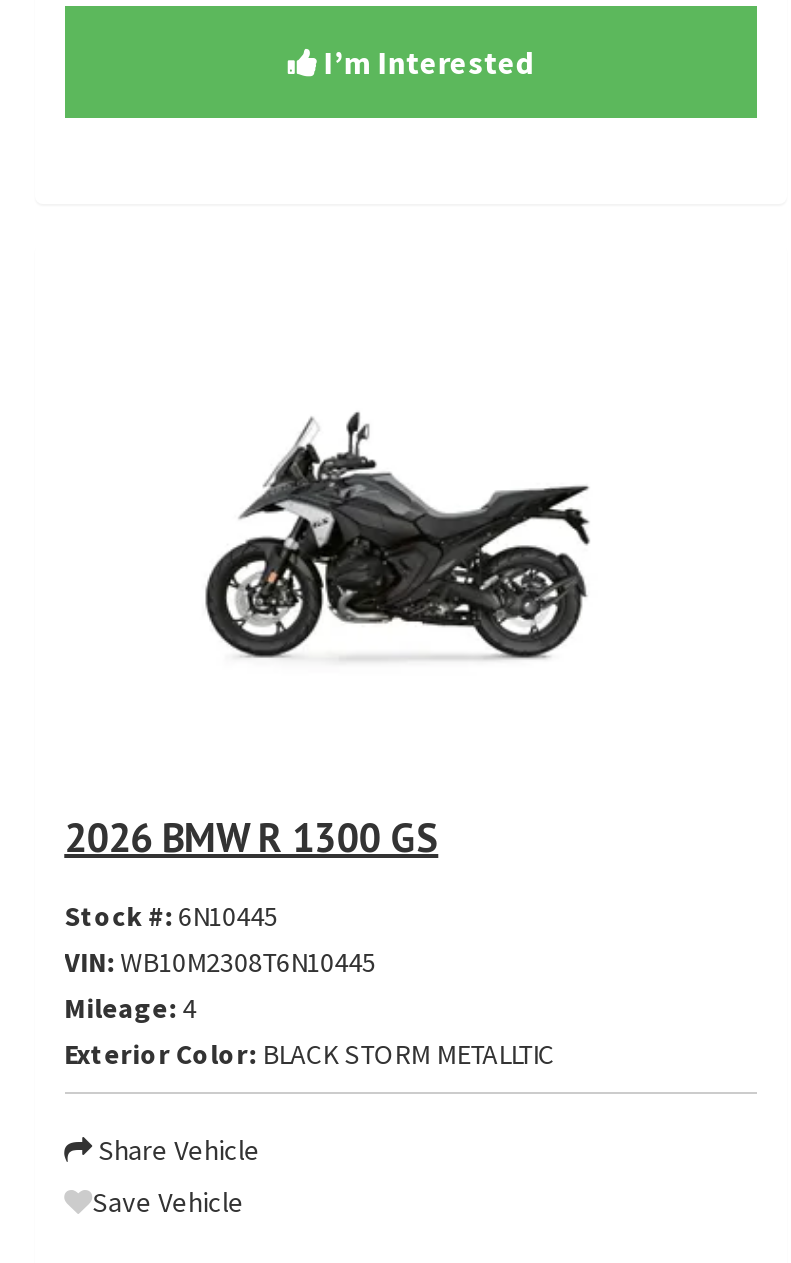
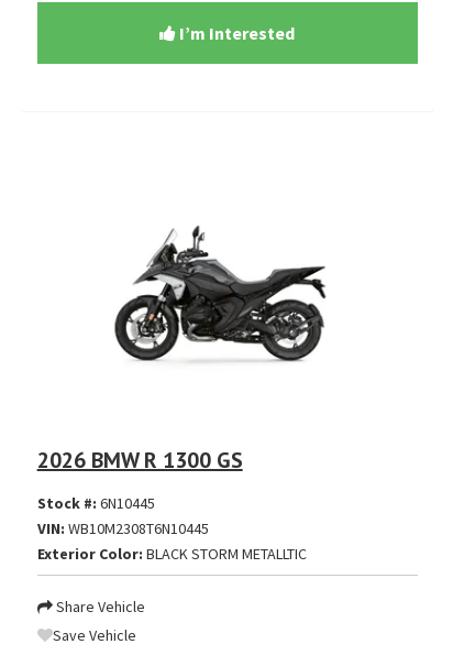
- Mileage: 4
